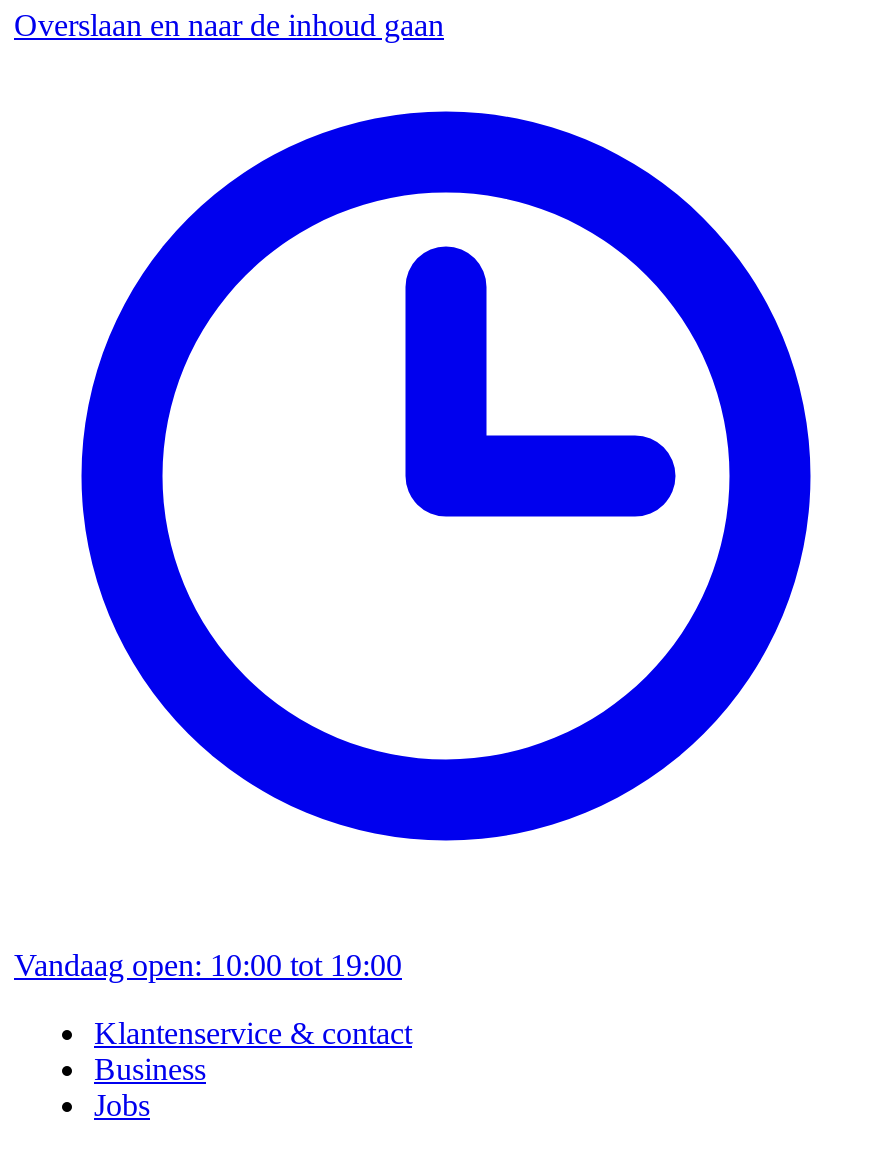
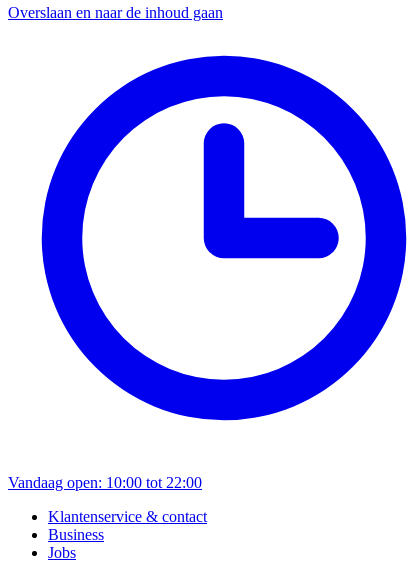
- Vandaag open: 10:00 tot 19:00
+ Vandaag open: 10:00 tot 22:00
